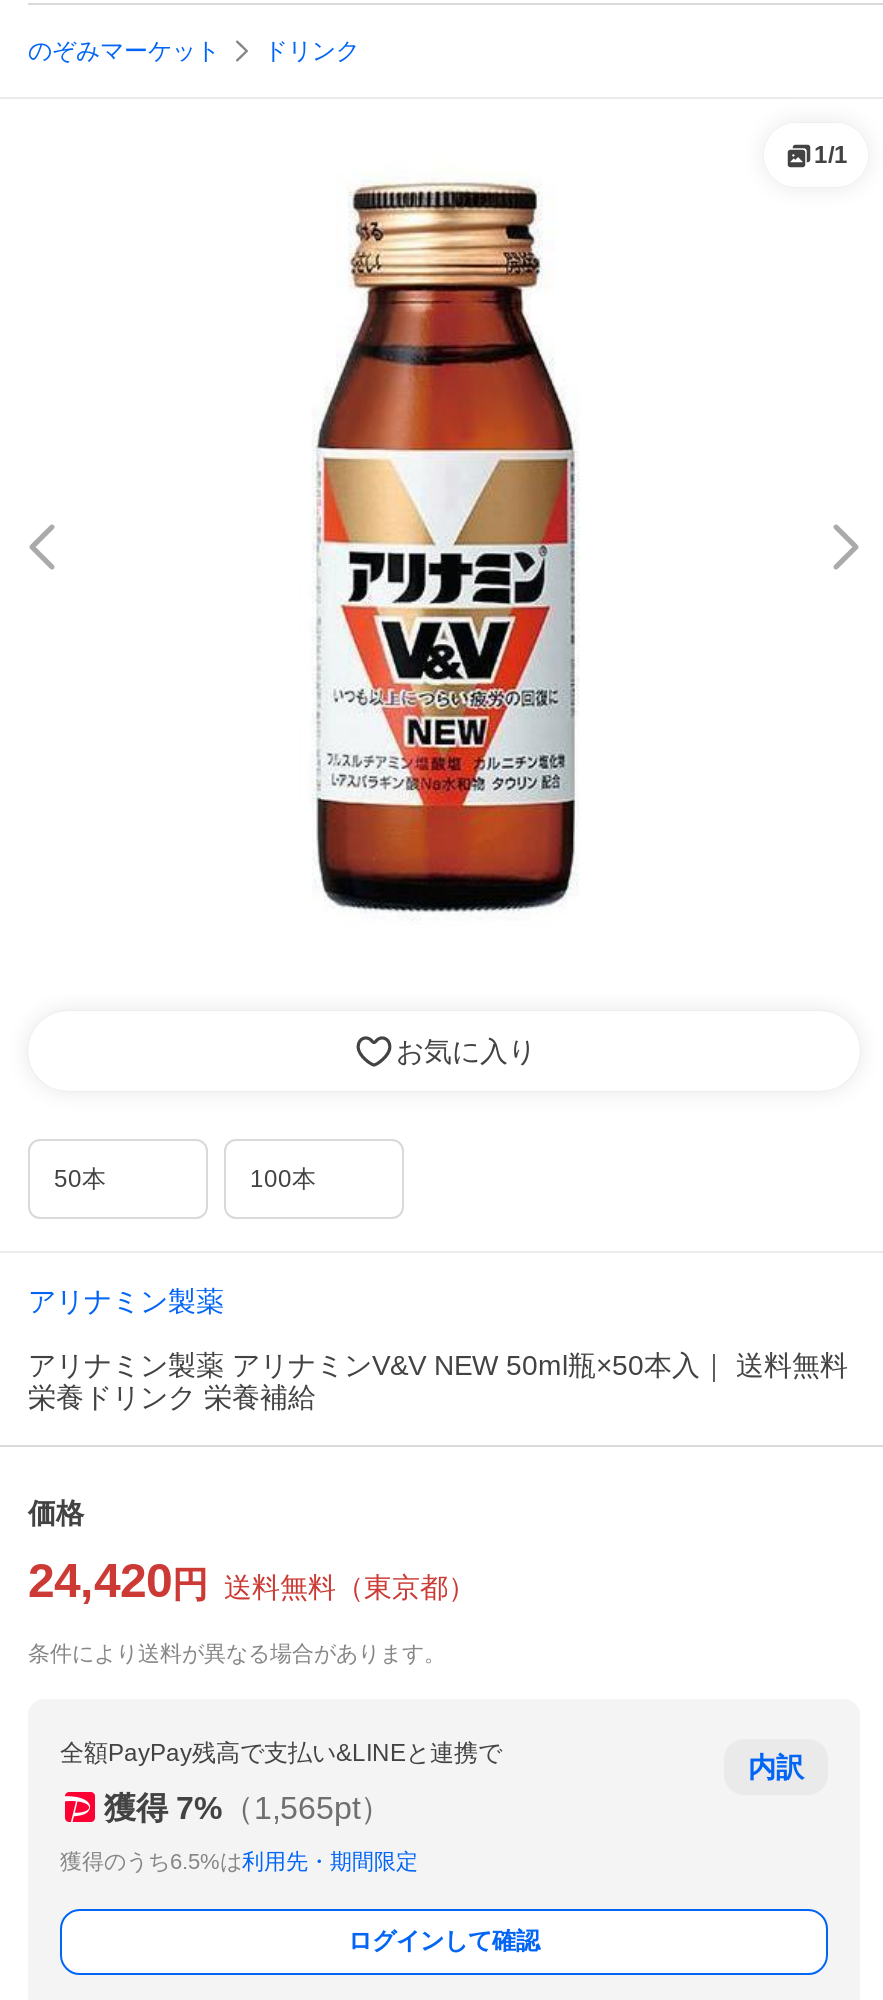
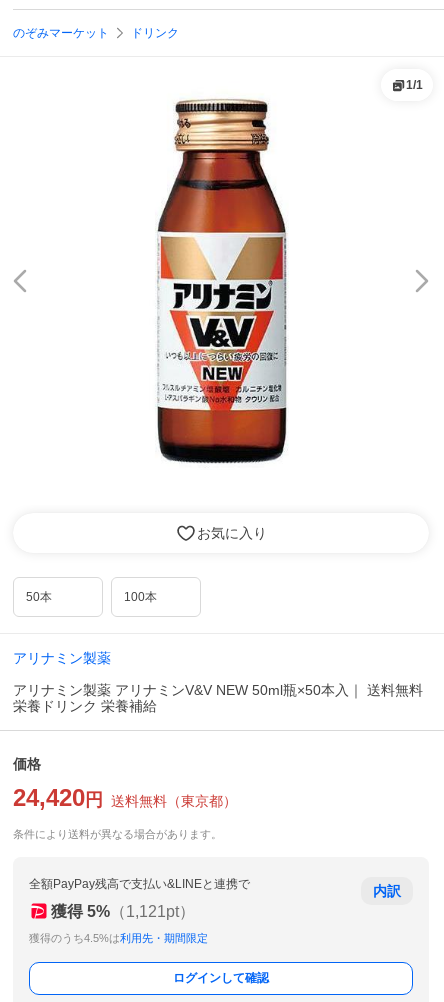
- 獲得 7%（1,565pt）
+ 獲得 5%（1,121pt）

- 獲得のうち6.5%は利用先・期間限定
+ 獲得のうち4.5%は利用先・期間限定
